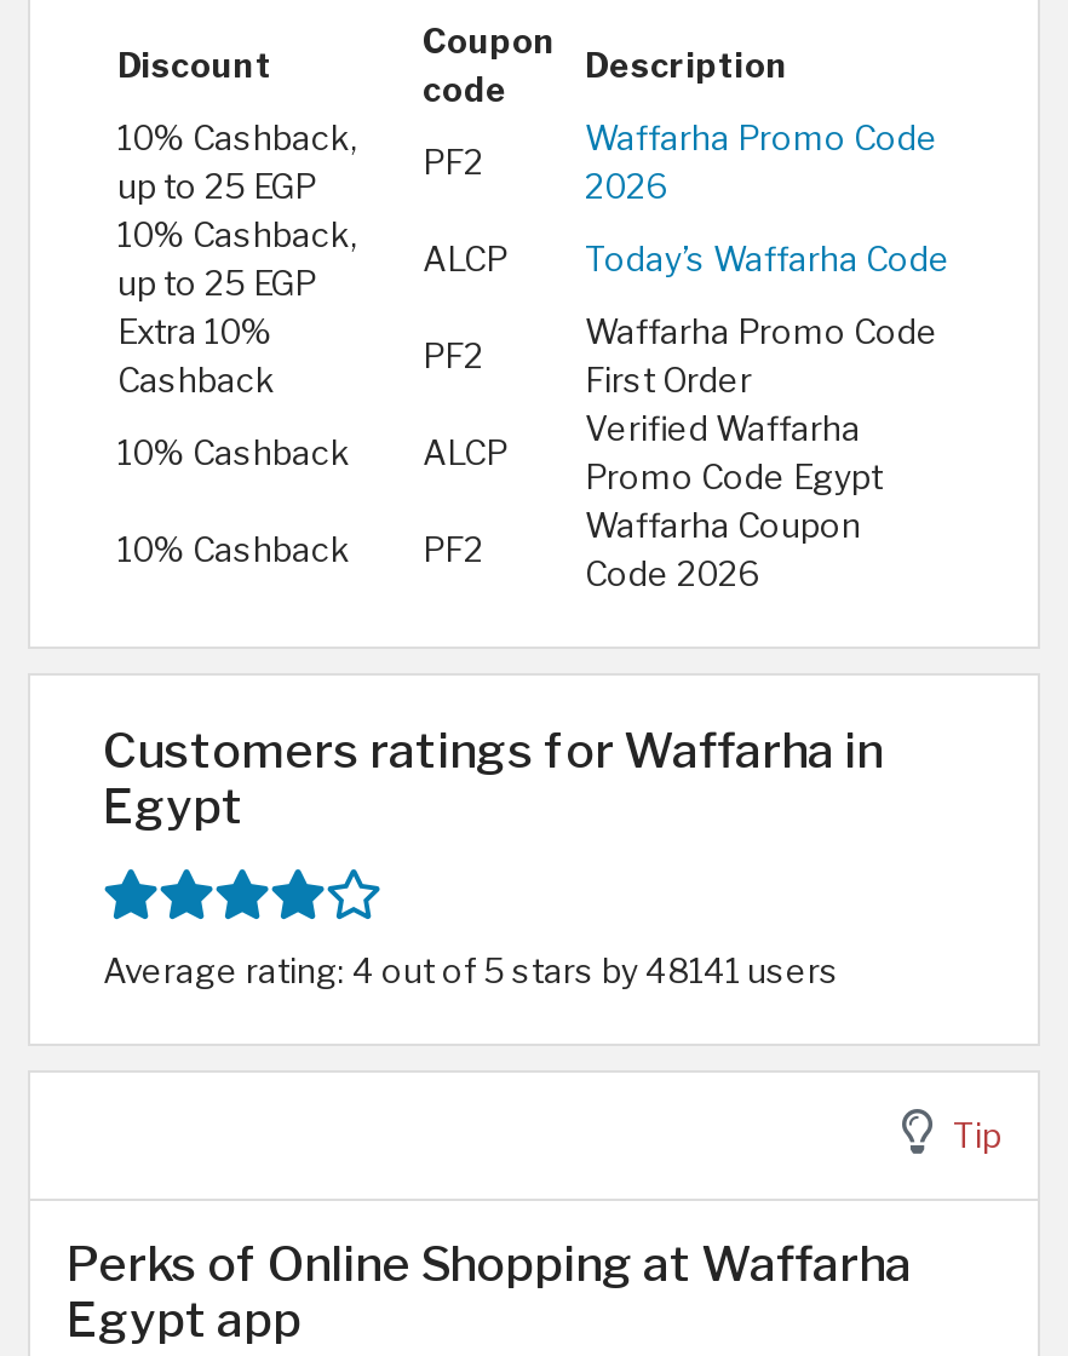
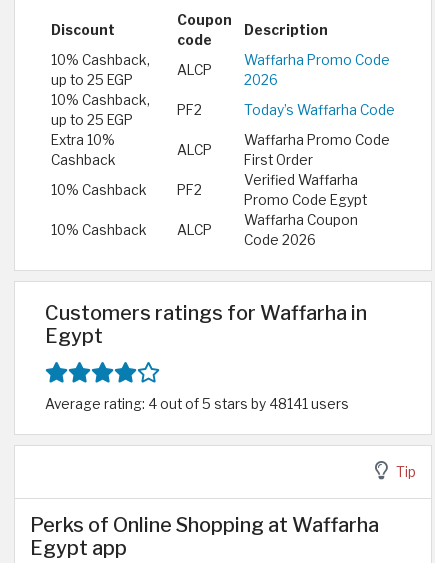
- PF2
+ ALCP

- ALCP
+ PF2

- PF2
+ ALCP

- ALCP
+ PF2

- PF2
+ ALCP
